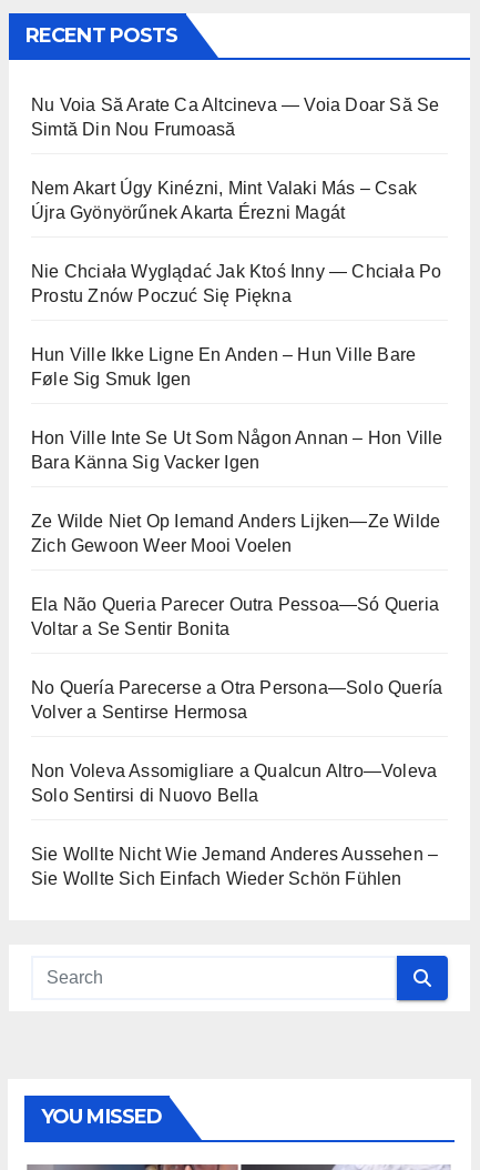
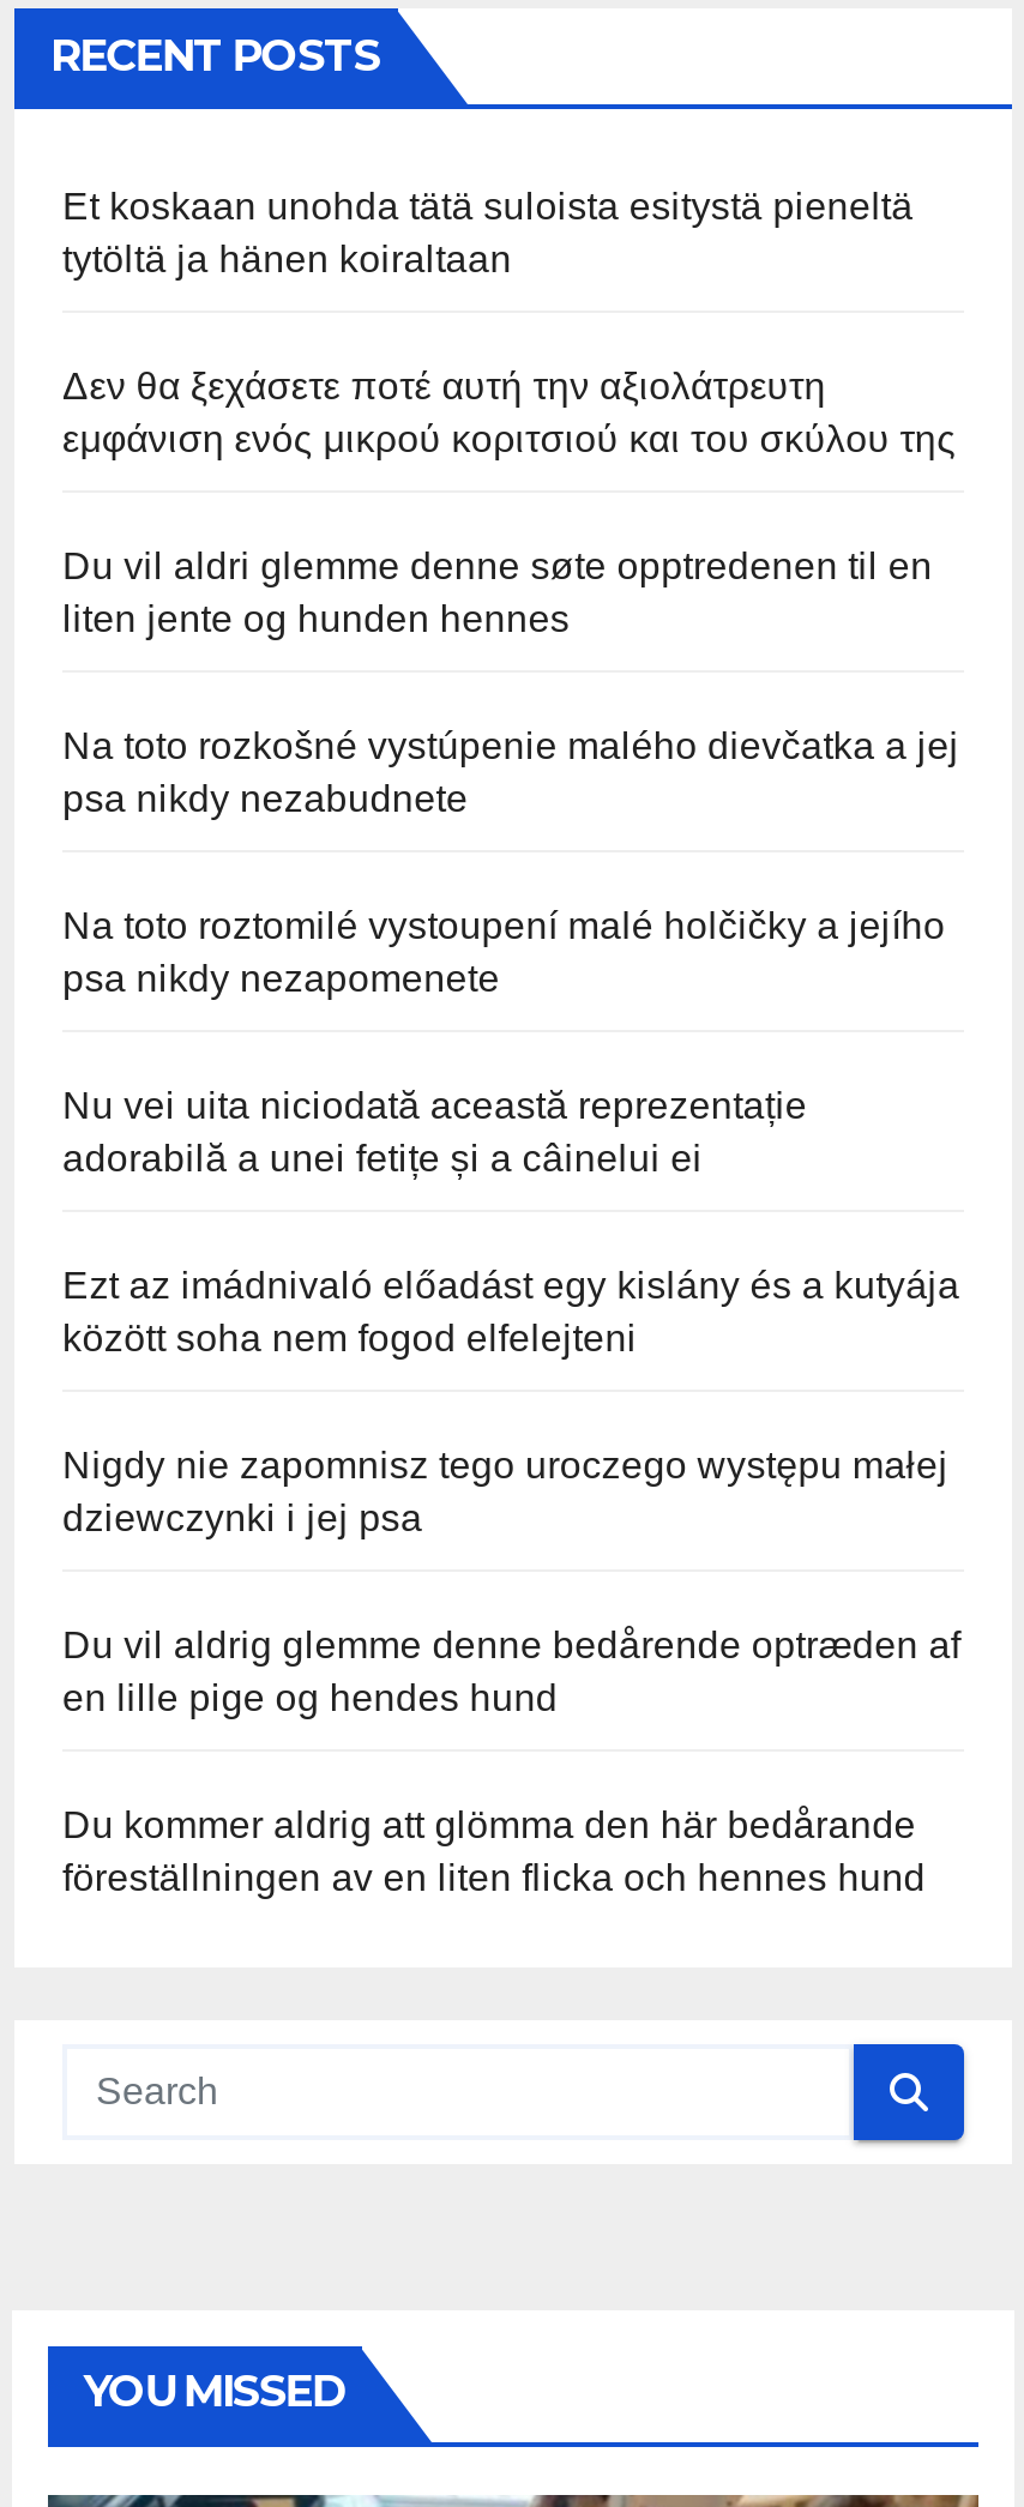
- Nu Voia Să Arate Ca Altcineva — Voia Doar Să Se
- Simtă Din Nou Frumoasă
+ Et koskaan unohda tätä suloista esitystä pieneltä
+ tytöltä ja hänen koiraltaan

- Nem Akart Úgy Kinézni, Mint Valaki Más – Csak
- Újra Gyönyörűnek Akarta Érezni Magát
+ Δεν θα ξεχάσετε ποτέ αυτή την αξιολάτρευτη
+ εμφάνιση ενός μικρού κοριτσιού και του σκύλου της

- Nie Chciała Wyglądać Jak Ktoś Inny — Chciała Po
- Prostu Znów Poczuć Się Piękna
+ Du vil aldri glemme denne søte opptredenen til en
+ liten jente og hunden hennes

- Hun Ville Ikke Ligne En Anden – Hun Ville Bare
- Føle Sig Smuk Igen
+ Na toto rozkošné vystúpenie malého dievčatka a jej
+ psa nikdy nezabudnete

- Hon Ville Inte Se Ut Som Någon Annan – Hon Ville
- Bara Känna Sig Vacker Igen
+ Na toto roztomilé vystoupení malé holčičky a jejího
+ psa nikdy nezapomenete

- Ze Wilde Niet Op Iemand Anders Lijken—Ze Wilde
- Zich Gewoon Weer Mooi Voelen
+ Nu vei uita niciodată această reprezentație
+ adorabilă a unei fetițe și a câinelui ei

- Ela Não Queria Parecer Outra Pessoa—Só Queria
- Voltar a Se Sentir Bonita
+ Ezt az imádnivaló előadást egy kislány és a kutyája
+ között soha nem fogod elfelejteni

- No Quería Parecerse a Otra Persona—Solo Quería
- Volver a Sentirse Hermosa
+ Nigdy nie zapomnisz tego uroczego występu małej
+ dziewczynki i jej psa

- Non Voleva Assomigliare a Qualcun Altro—Voleva
- Solo Sentirsi di Nuovo Bella
+ Du vil aldrig glemme denne bedårende optræden af
+ en lille pige og hendes hund

- Sie Wollte Nicht Wie Jemand Anderes Aussehen –
- Sie Wollte Sich Einfach Wieder Schön Fühlen
+ Du kommer aldrig att glömma den här bedårande
+ föreställningen av en liten flicka och hennes hund
